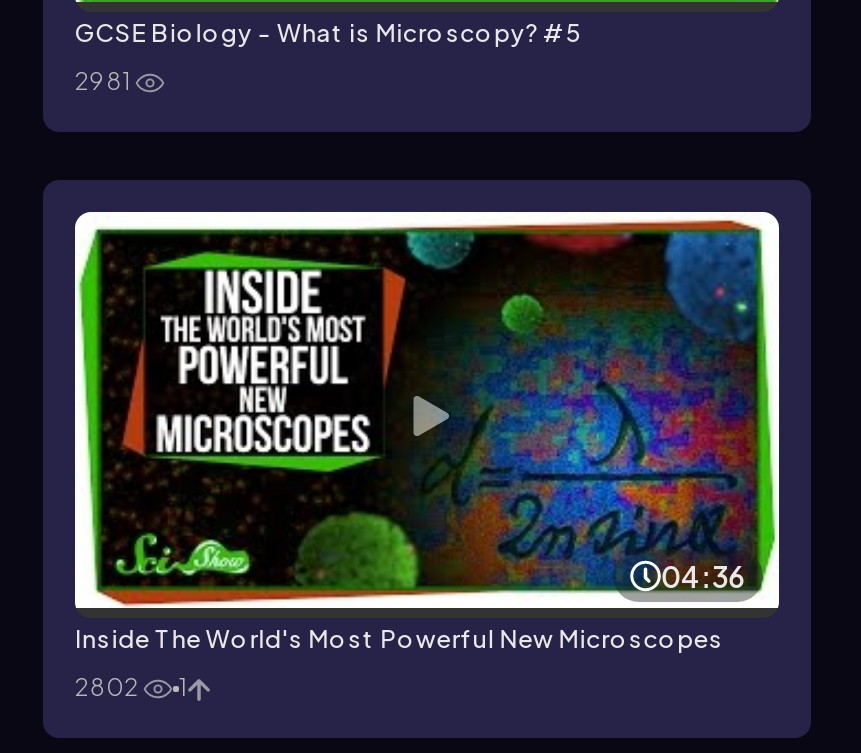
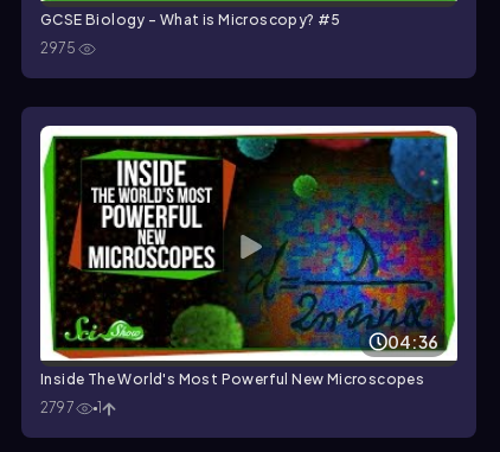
- 2981
+ 2975

- 2802
+ 2797
